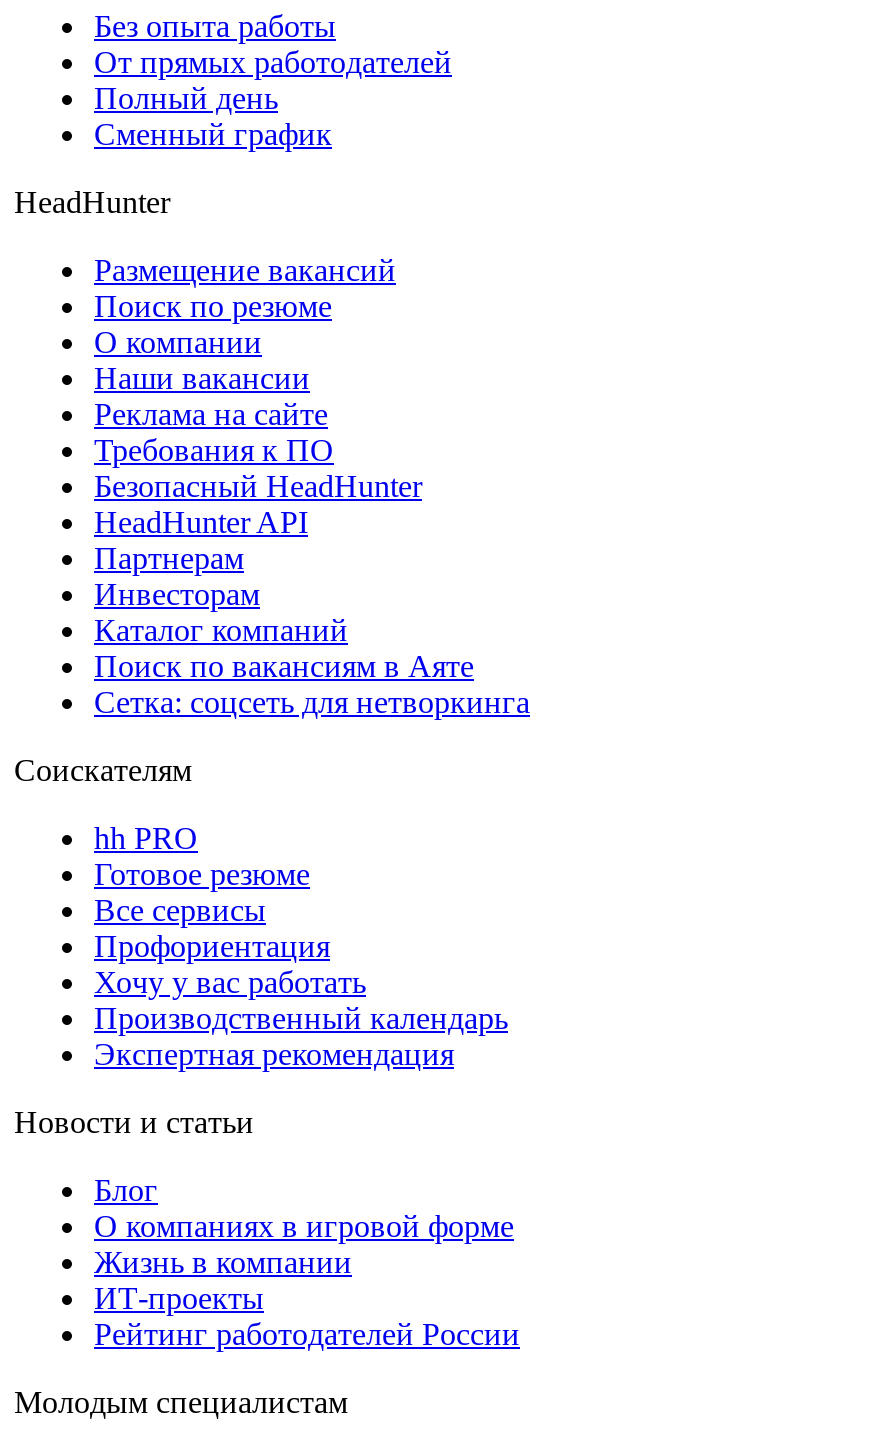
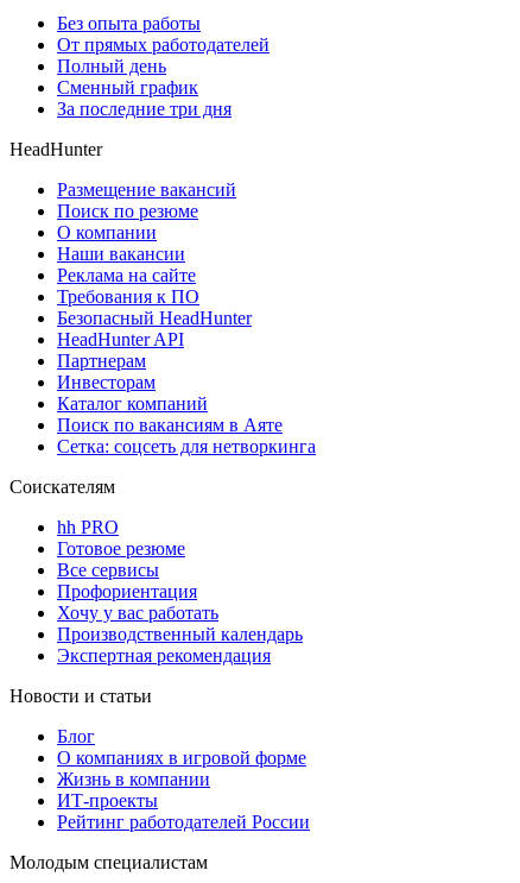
+ За последние три дня
